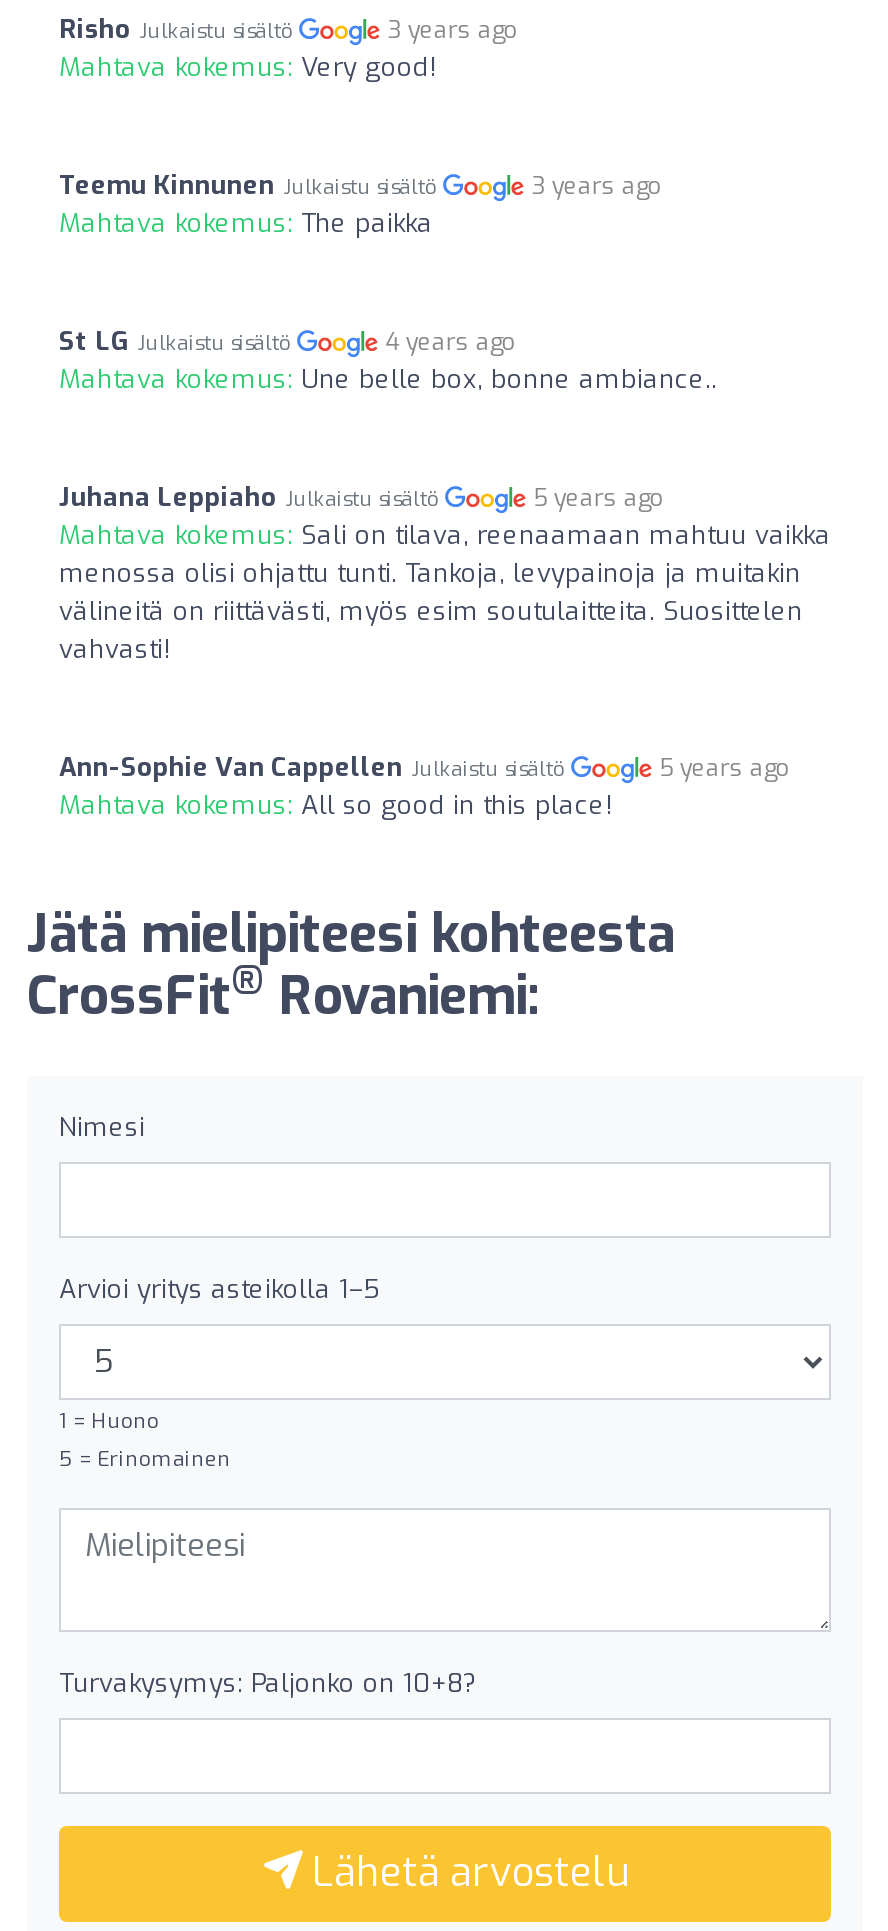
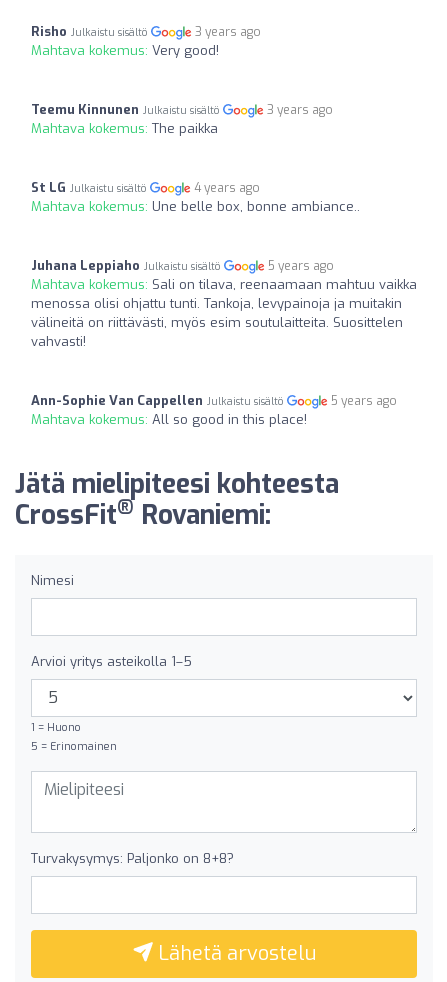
- Turvakysymys: Paljonko on 10+8?
+ Turvakysymys: Paljonko on 8+8?
